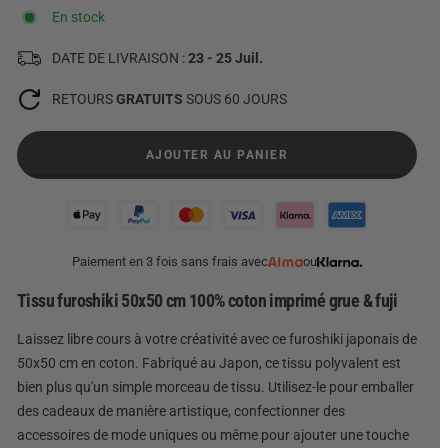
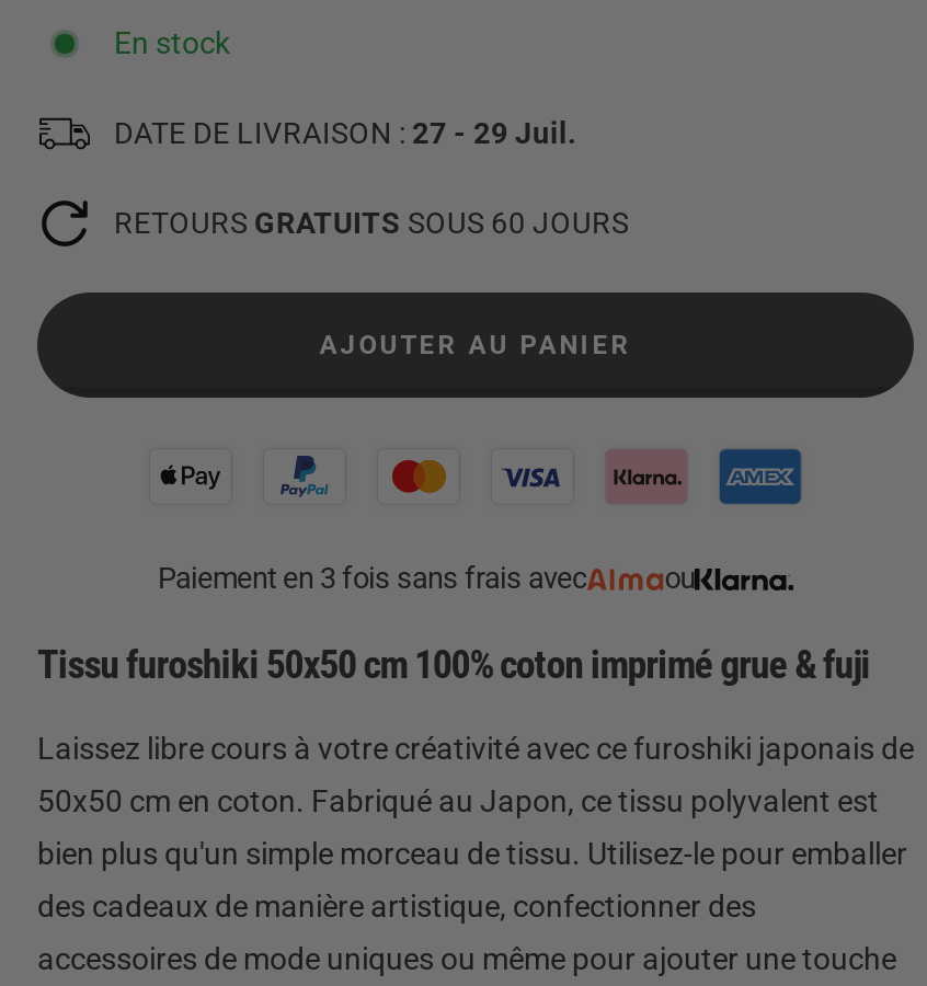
- DATE DE LIVRAISON : 23 - 25 Juil.
+ DATE DE LIVRAISON : 27 - 29 Juil.
